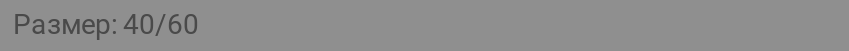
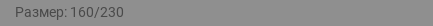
- Размер: 40/60
+ Размер: 160/230
